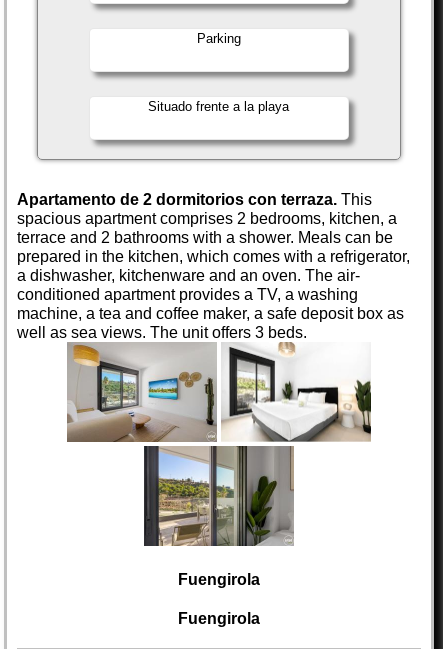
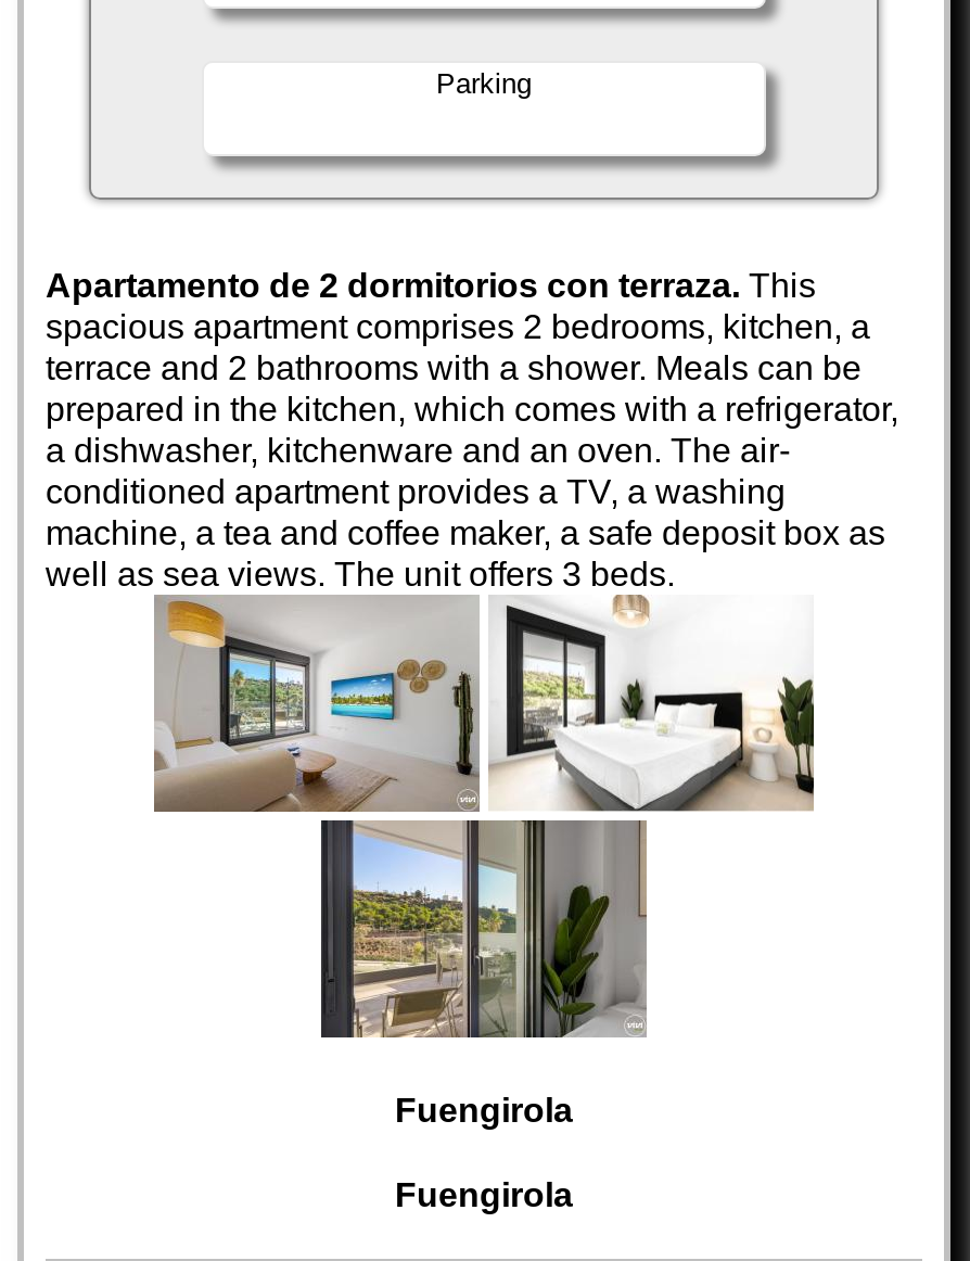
- Situado frente a la playa
